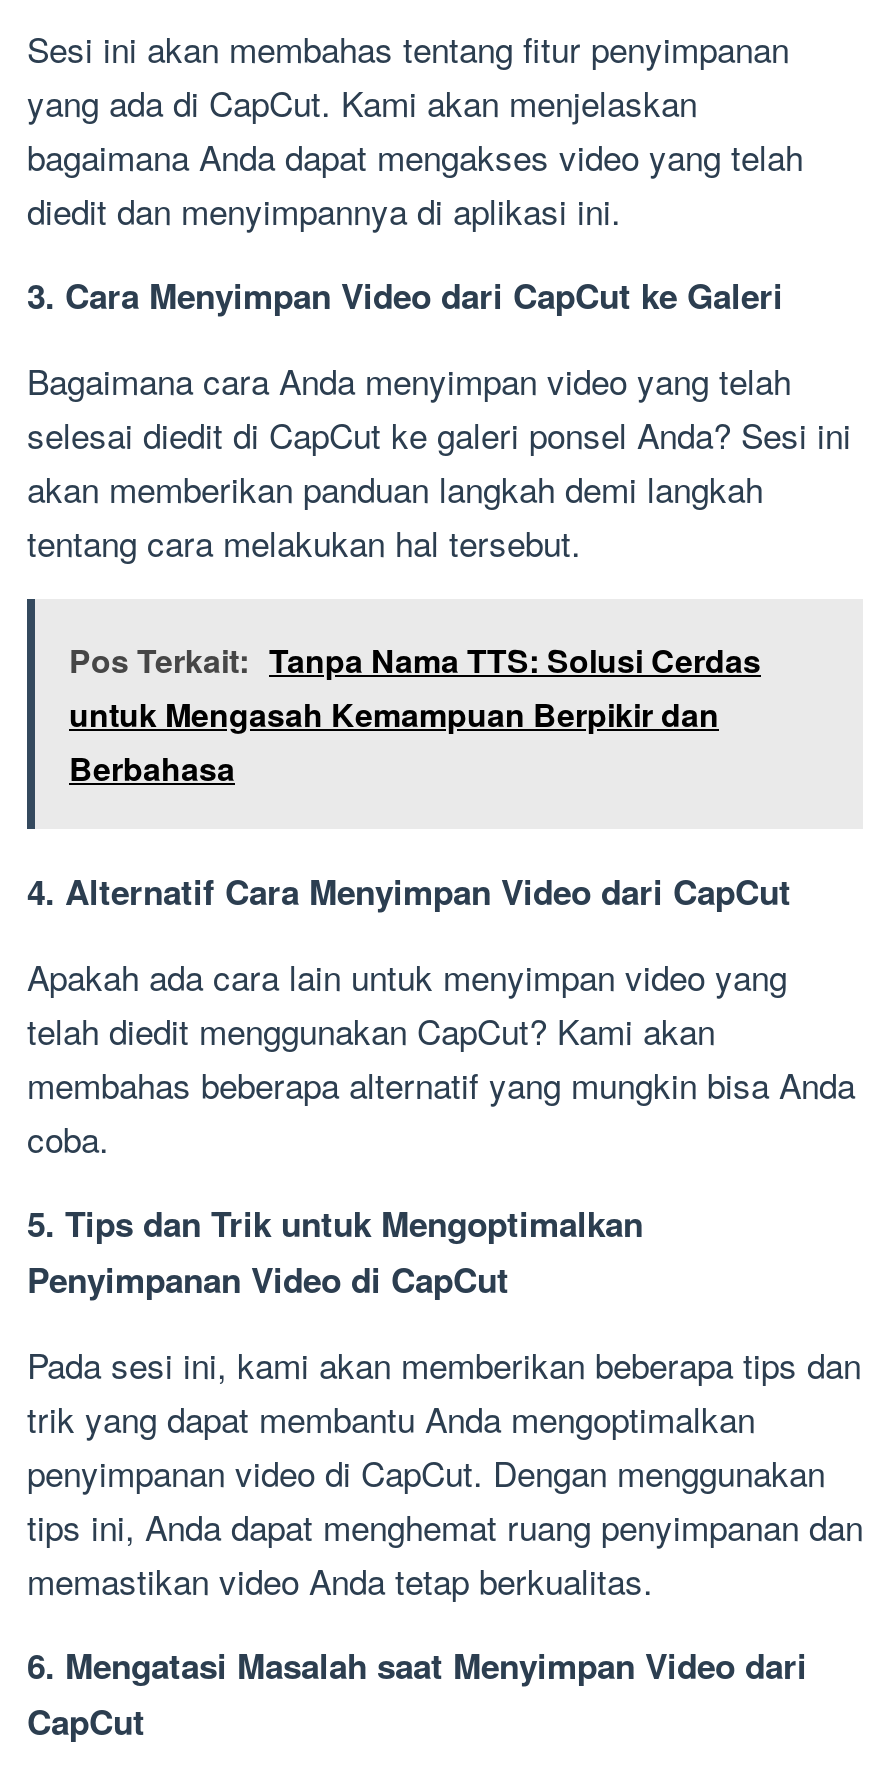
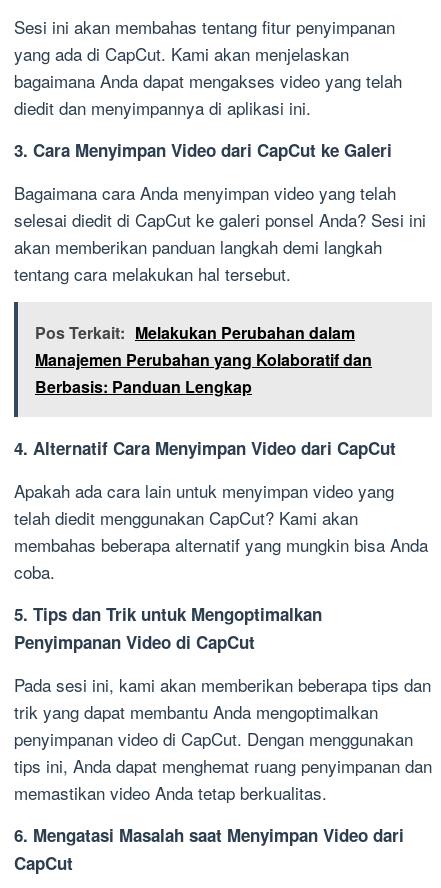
- Pos Terkait: Tanpa Nama TTS: Solusi Cerdas
- untuk Mengasah Kemampuan Berpikir dan
- Berbahasa
+ Pos Terkait: Melakukan Perubahan dalam
+ Manajemen Perubahan yang Kolaboratif dan
+ Berbasis: Panduan Lengkap
